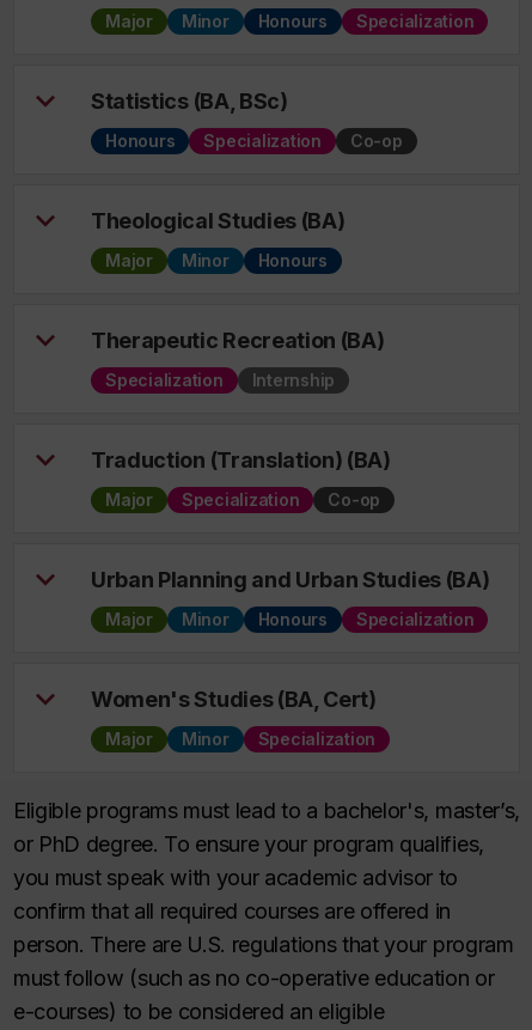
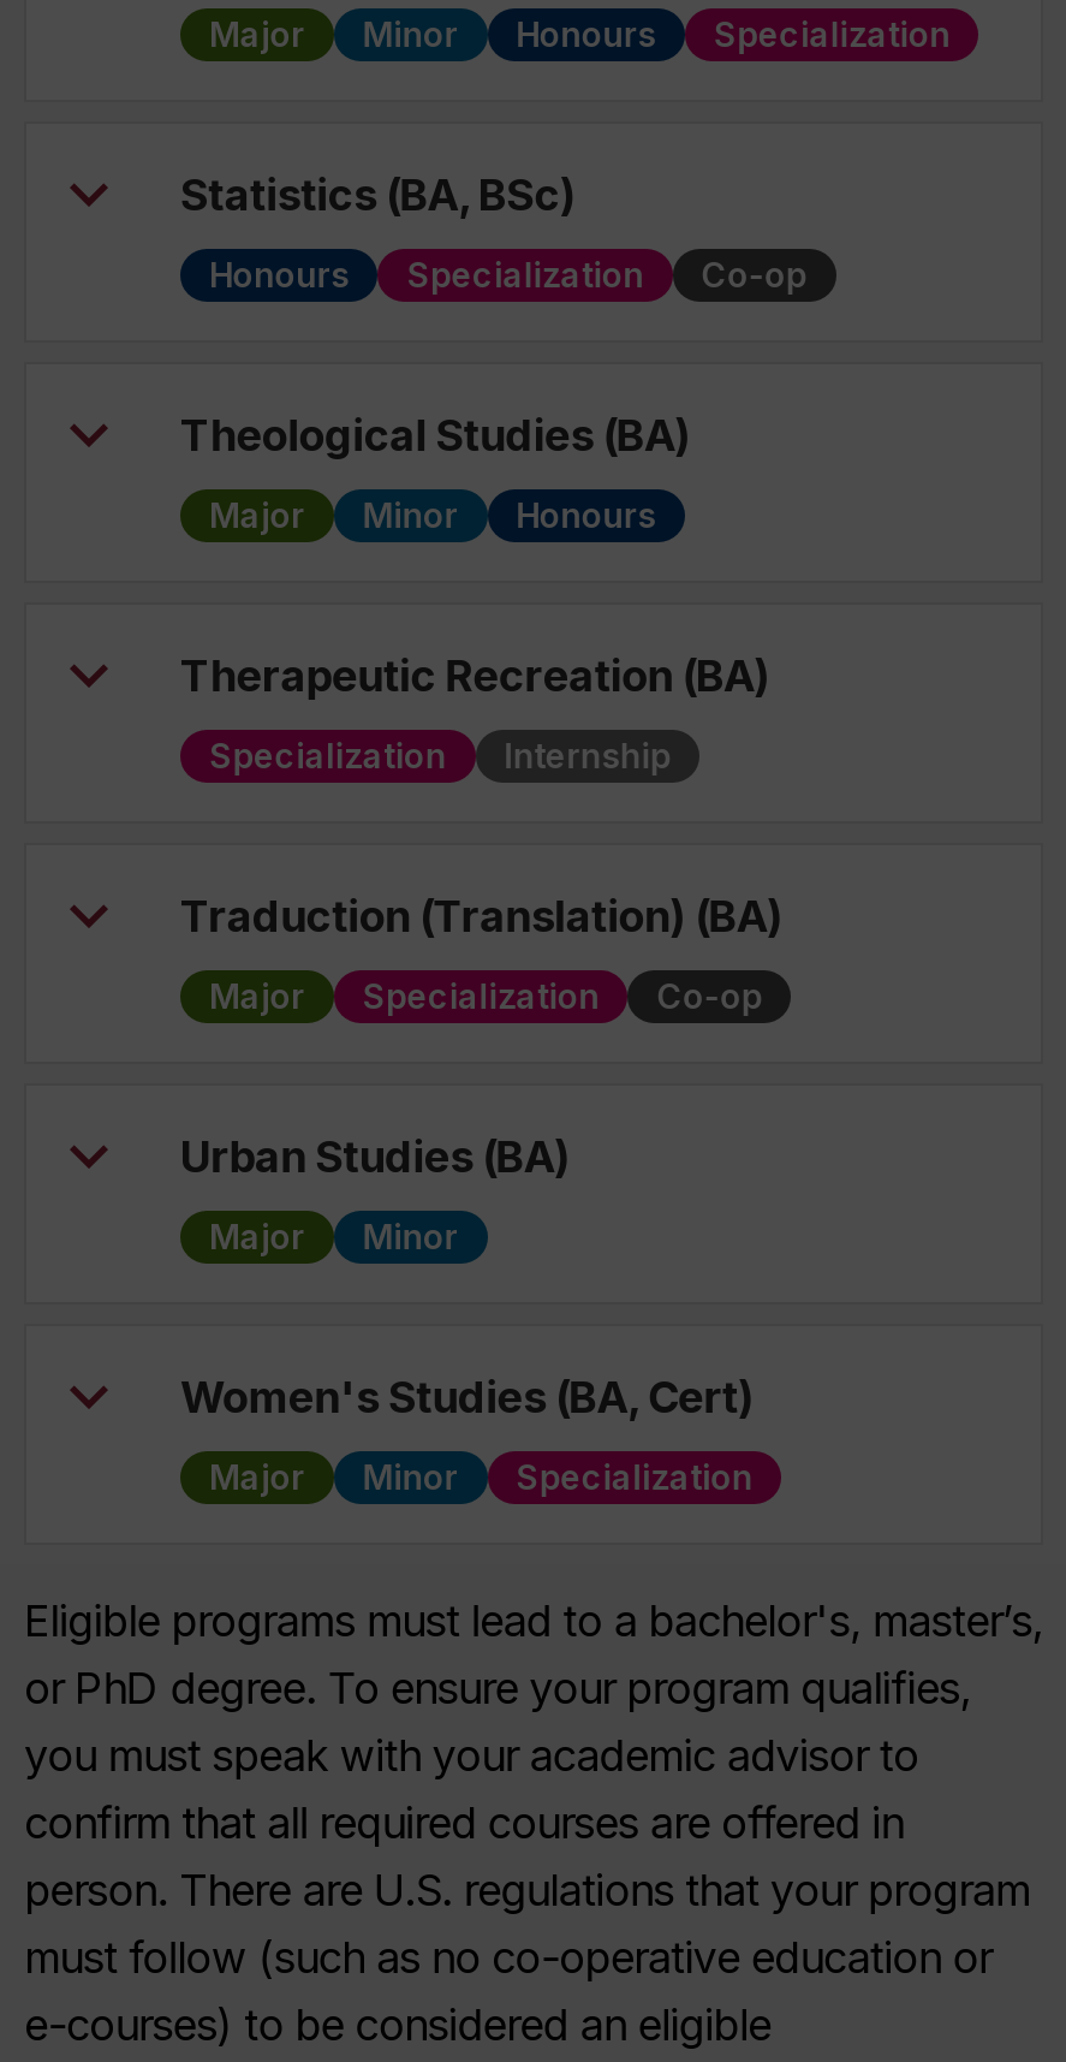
- Urban Planning and Urban Studies (BA)
+ Urban Studies (BA)

- Honours
- Specialization
